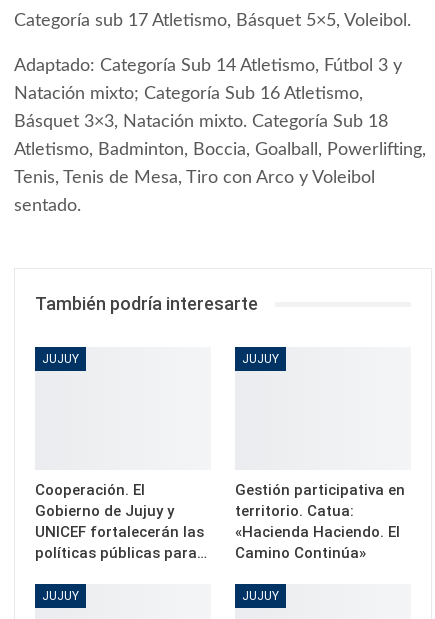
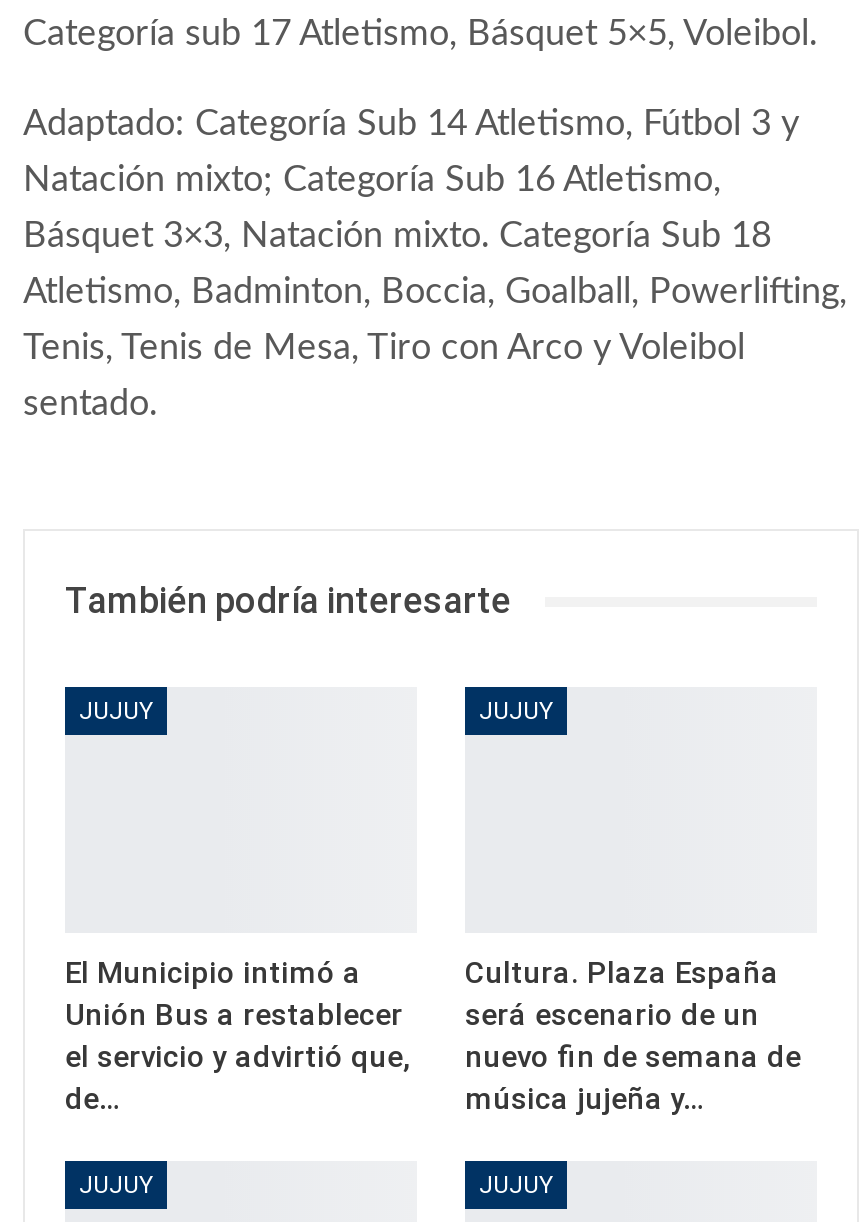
- Cooperación. El
- Gobierno de Jujuy y
- UNICEF fortalecerán las
- políticas públicas para…
+ El Municipio intimó a
+ Unión Bus a restablecer
+ el servicio y advirtió que,
+ de…

- Gestión participativa en
- territorio. Catua:
- «Hacienda Haciendo. El
- Camino Continúa»
+ Cultura. Plaza España
+ será escenario de un
+ nuevo fin de semana de
+ música jujeña y…
